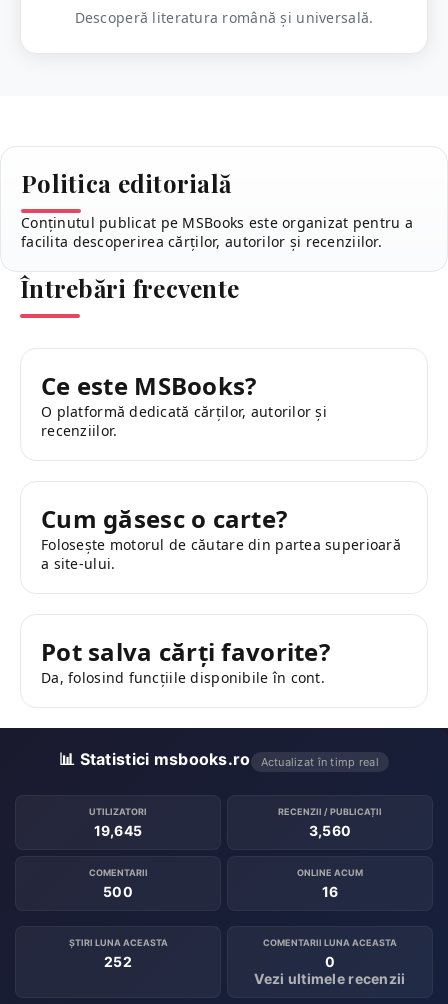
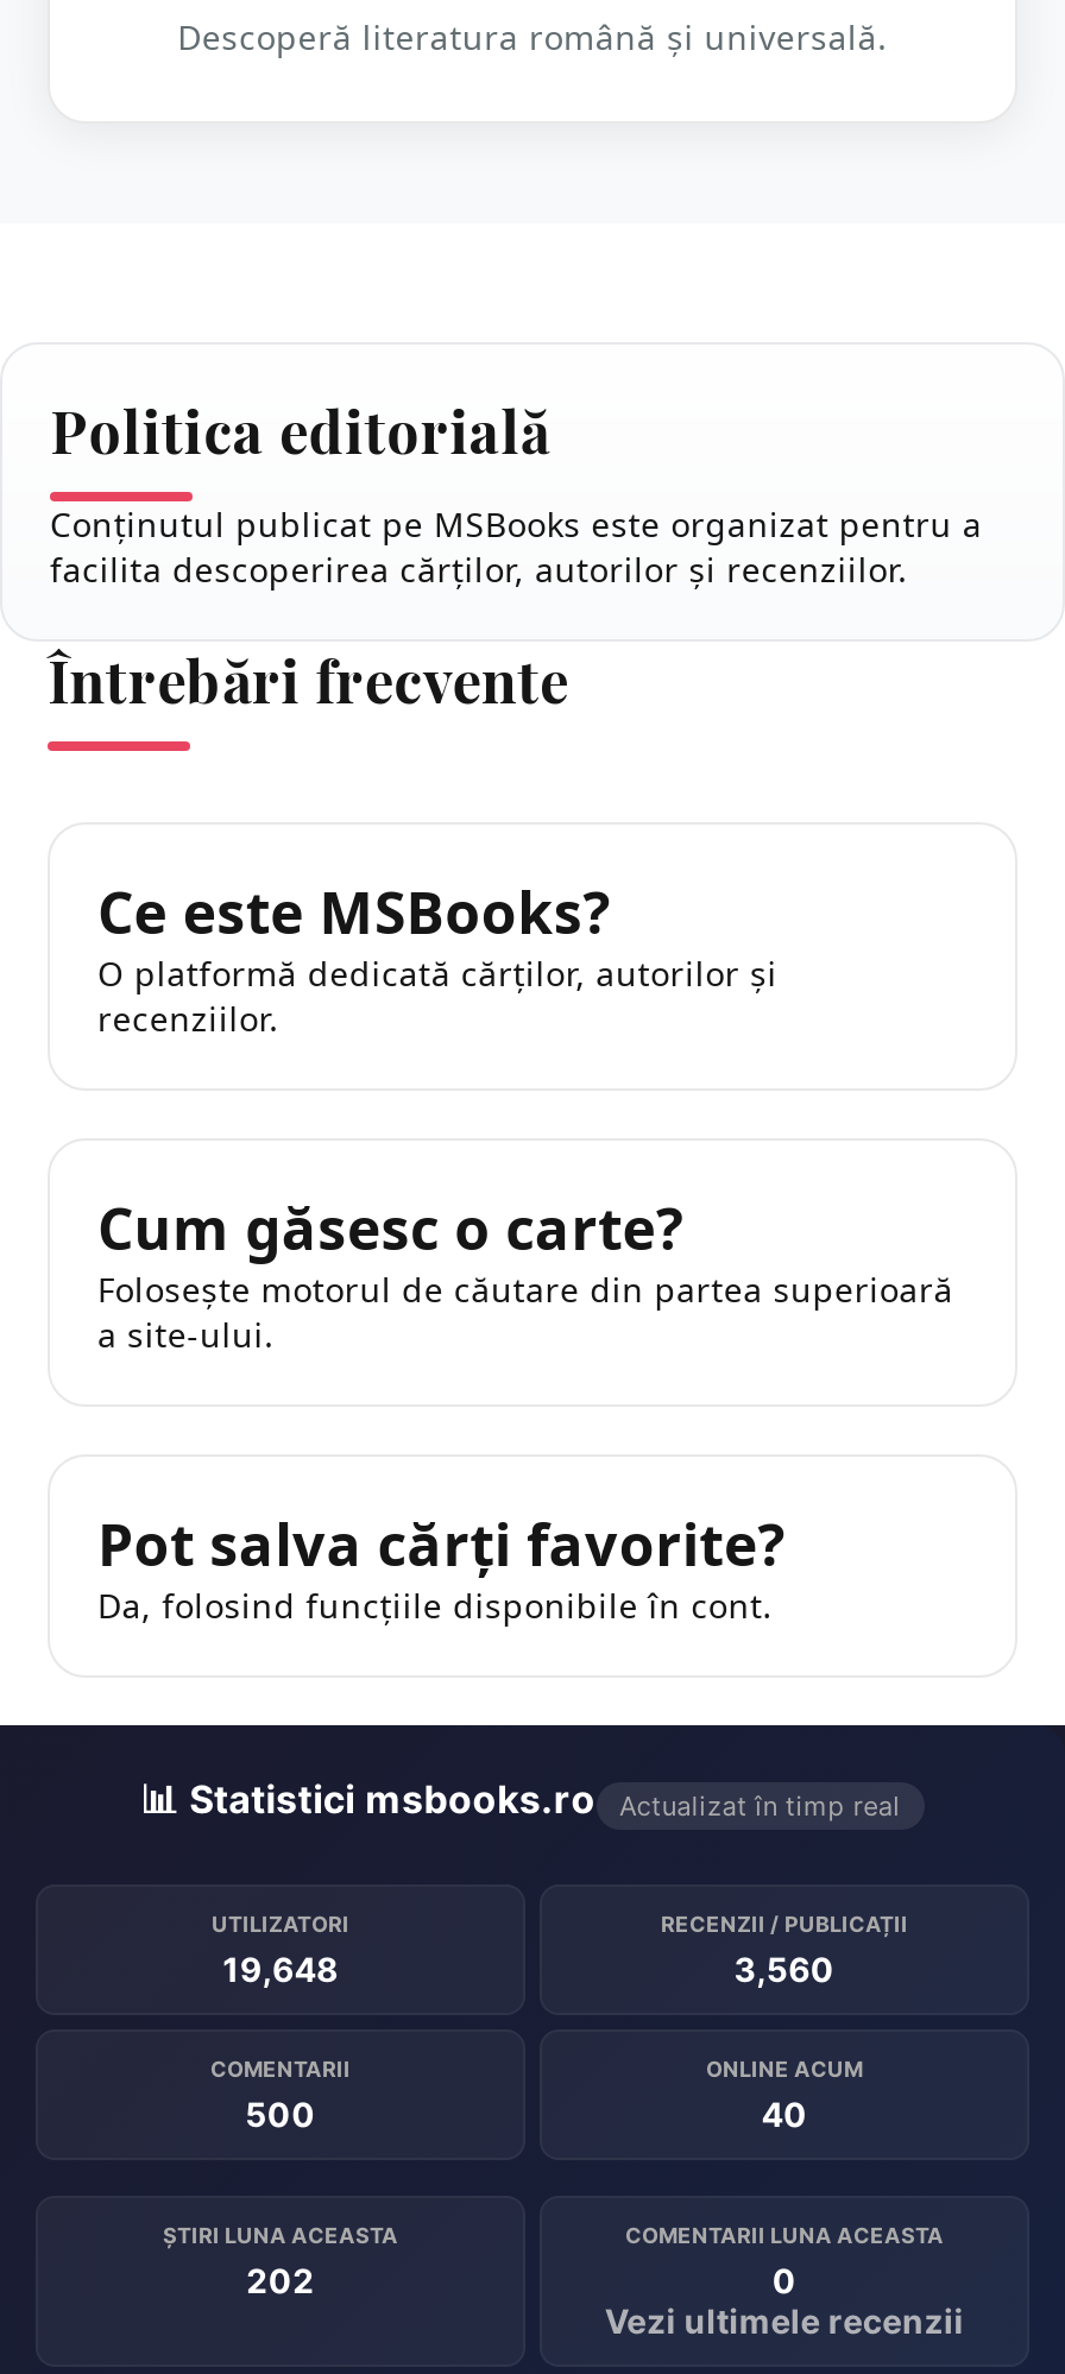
- 19,645
+ 19,648

- 16
+ 40

- 252
+ 202
